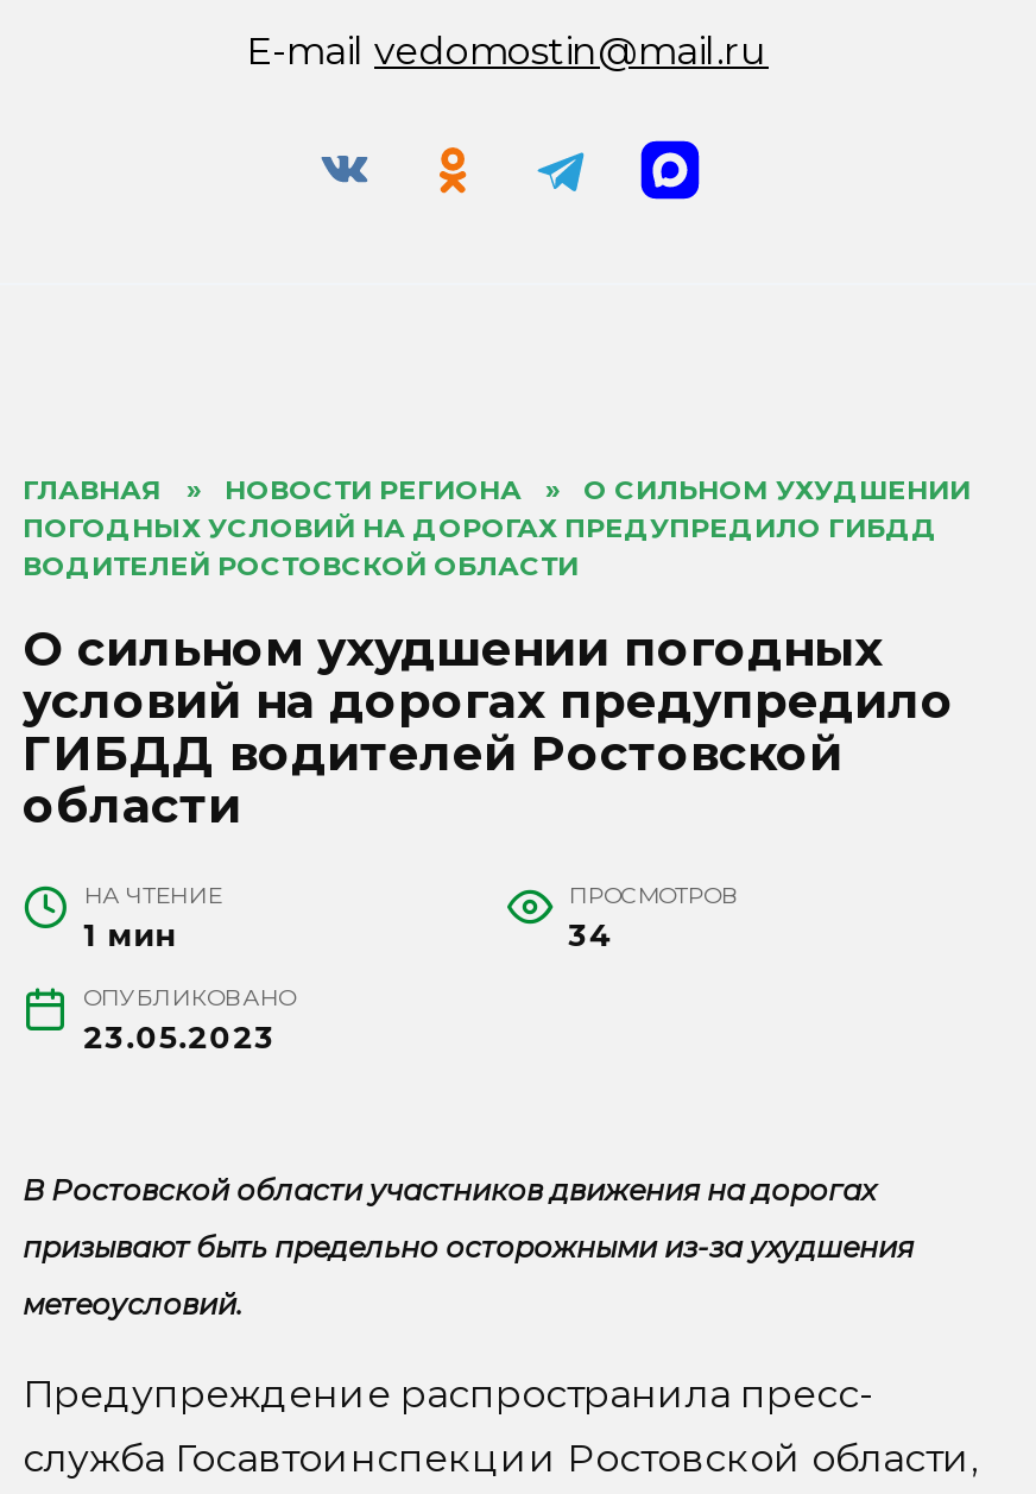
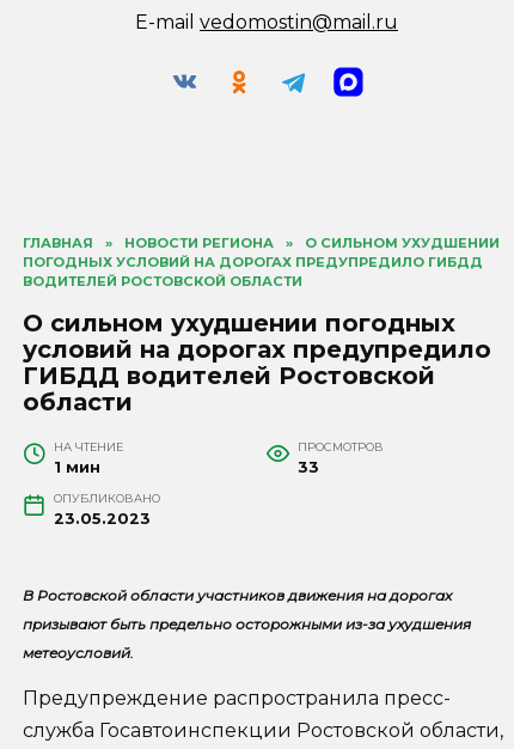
- 34
+ 33
